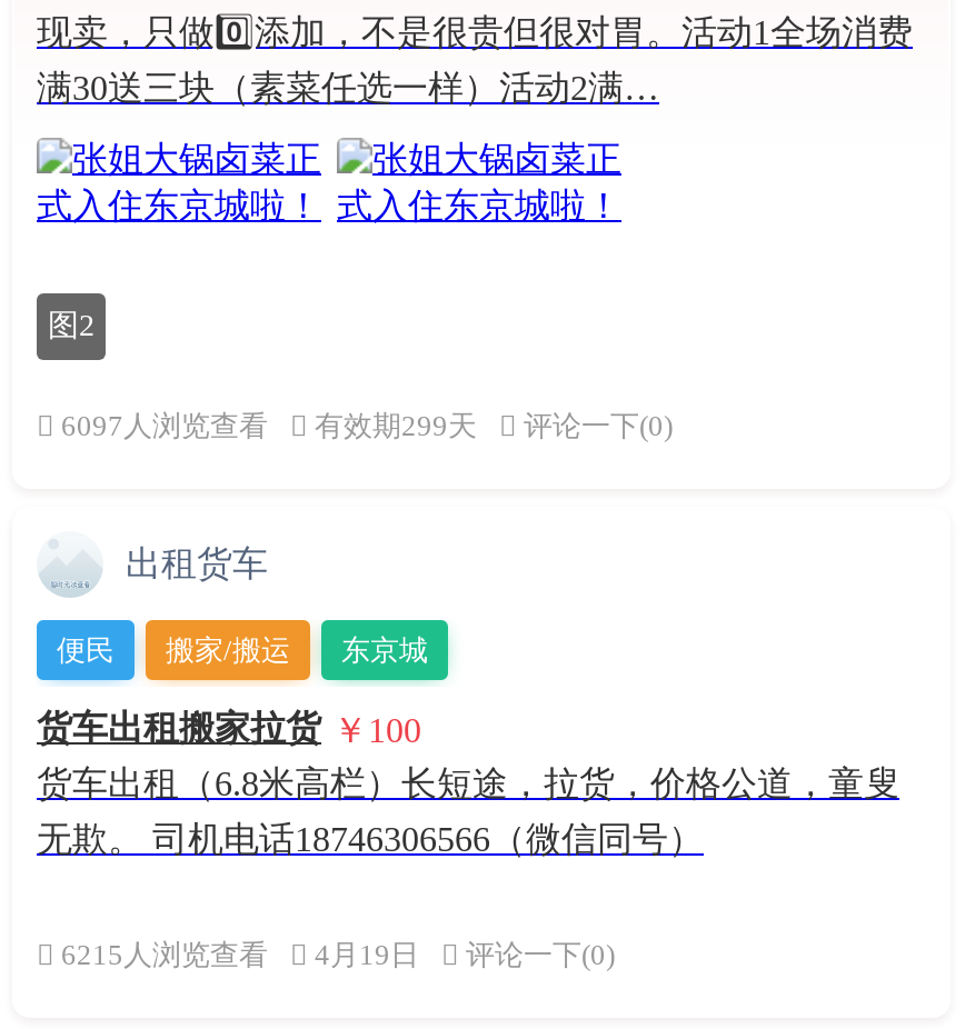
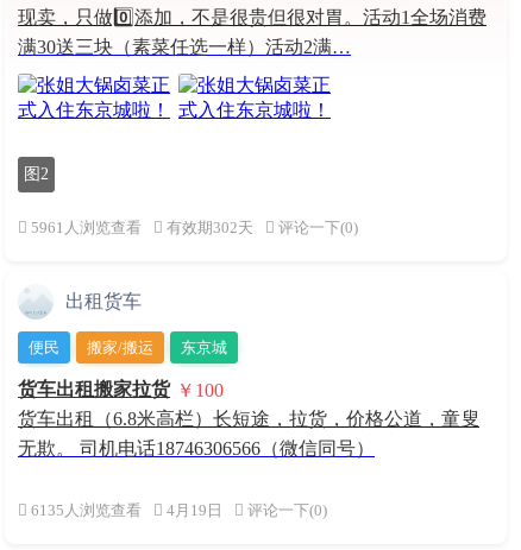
- 6097人浏览查看
+ 5961人浏览查看

- 有效期299天
+ 有效期302天

- 6215人浏览查看 4月19日 评论一下(0)
+ 6135人浏览查看 4月19日 评论一下(0)
